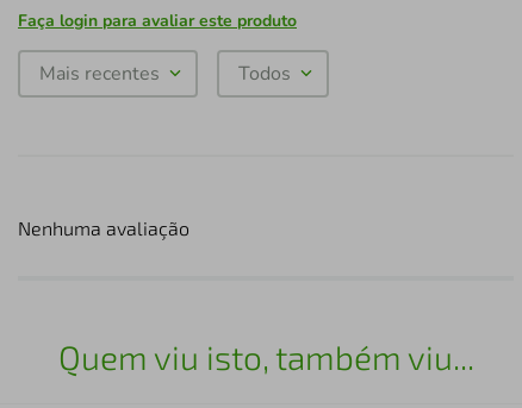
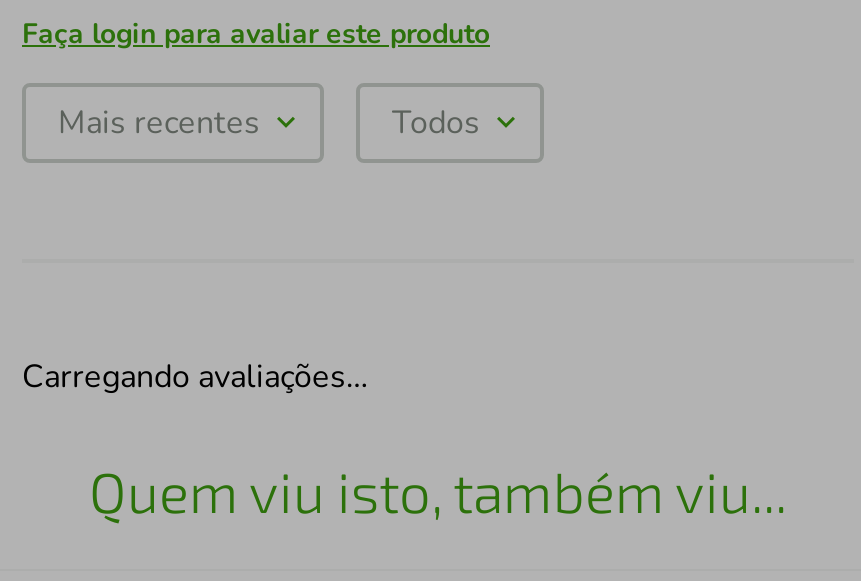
- Nenhuma avaliação
+ Carregando avaliações…
